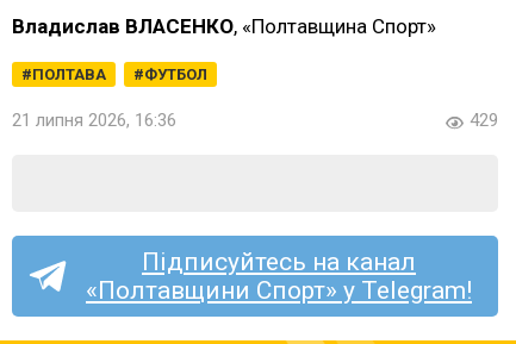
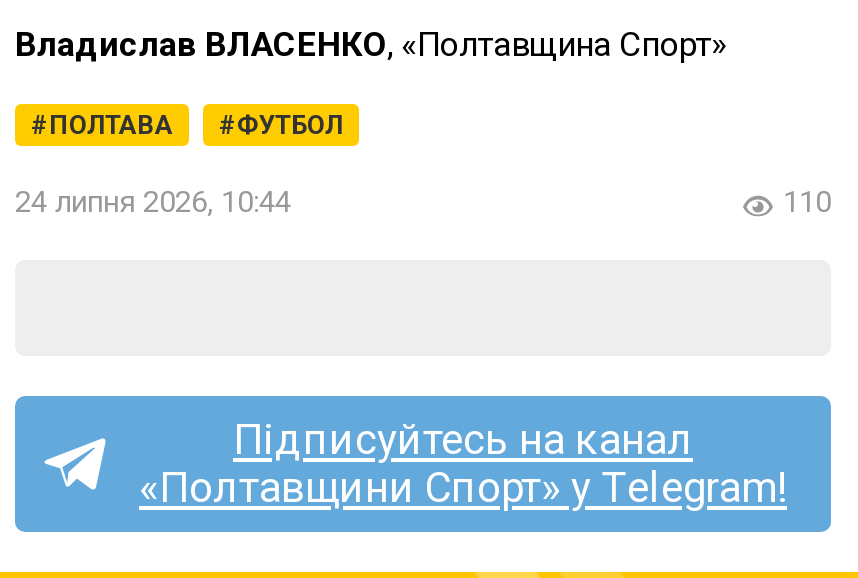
- 21 липня 2026, 16:36
+ 24 липня 2026, 10:44

- 429
+ 110
